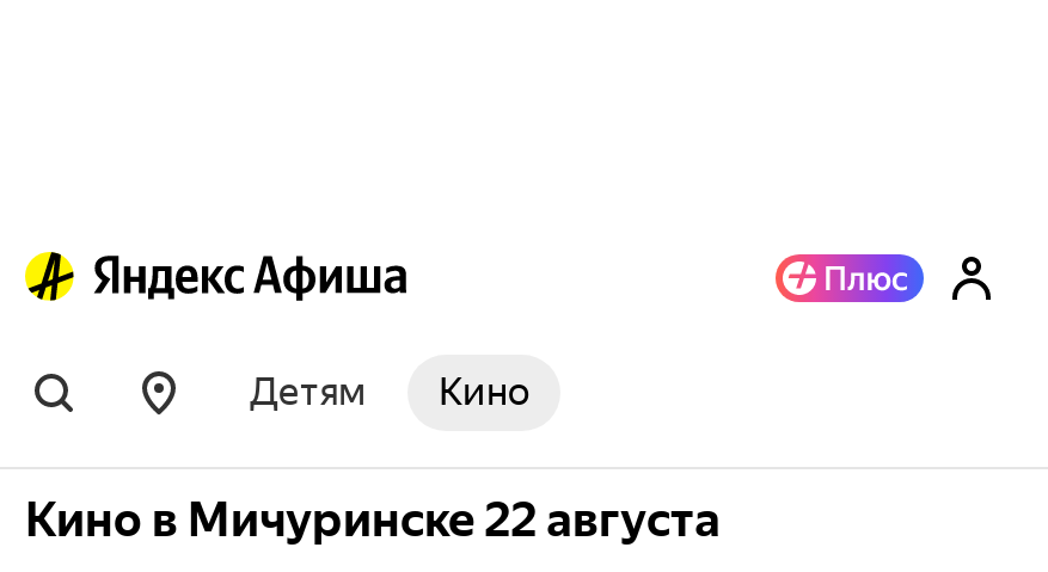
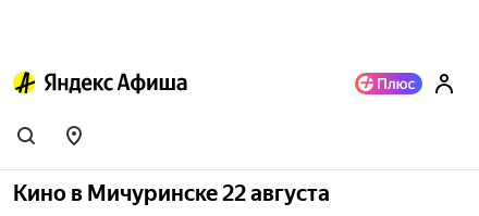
- Детям
- Кино
